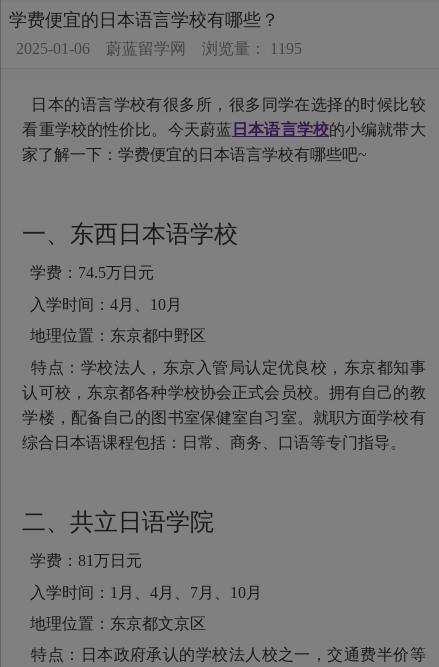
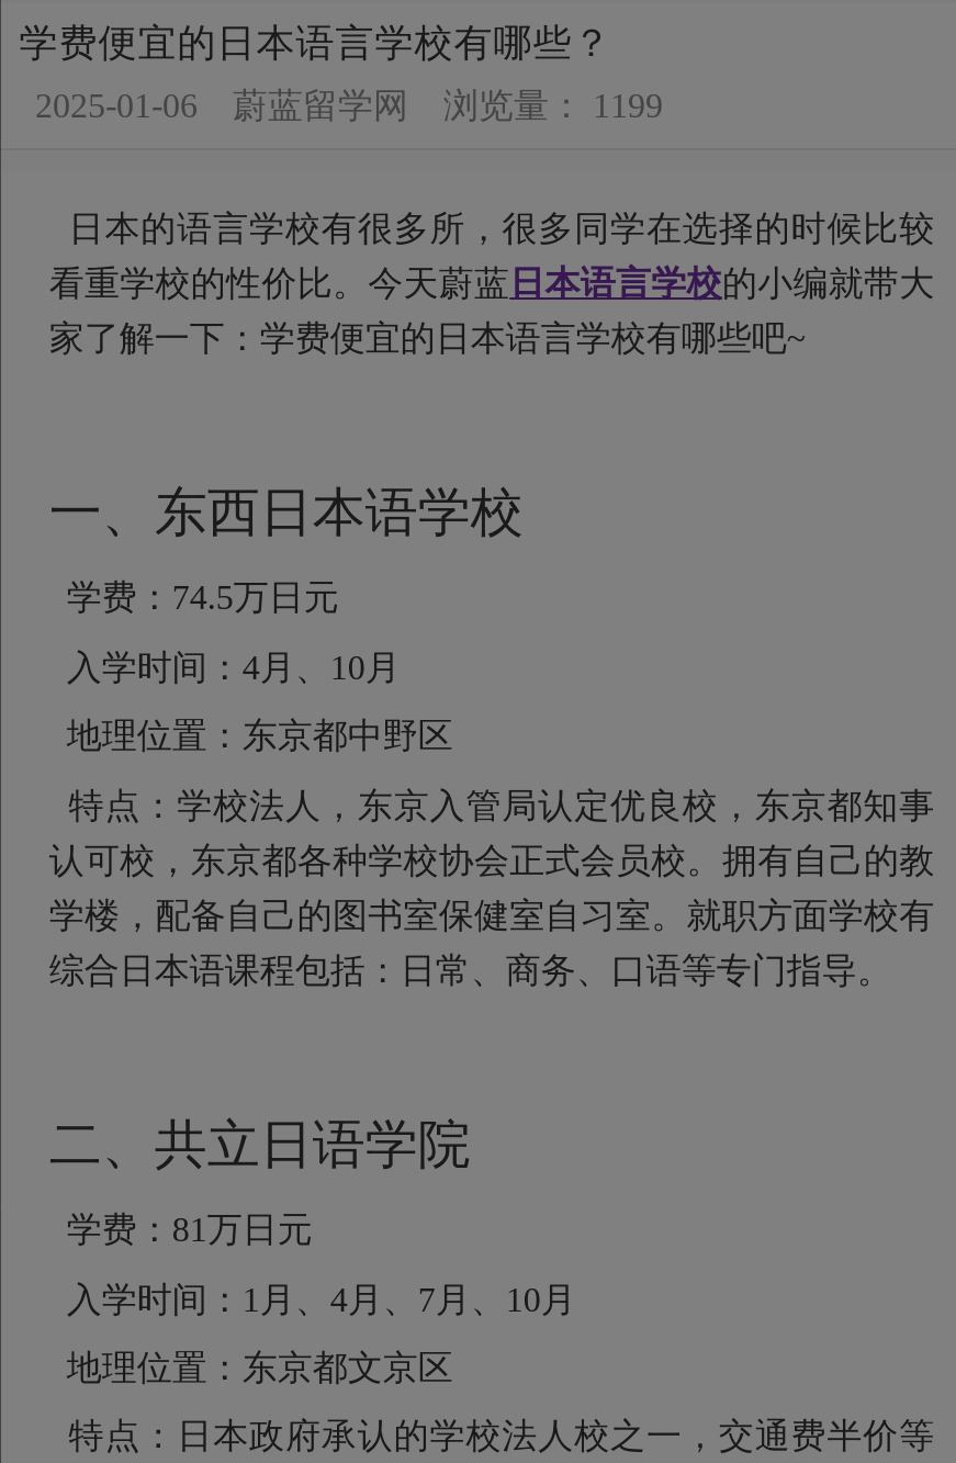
- 浏览量： 1195
+ 浏览量： 1199
